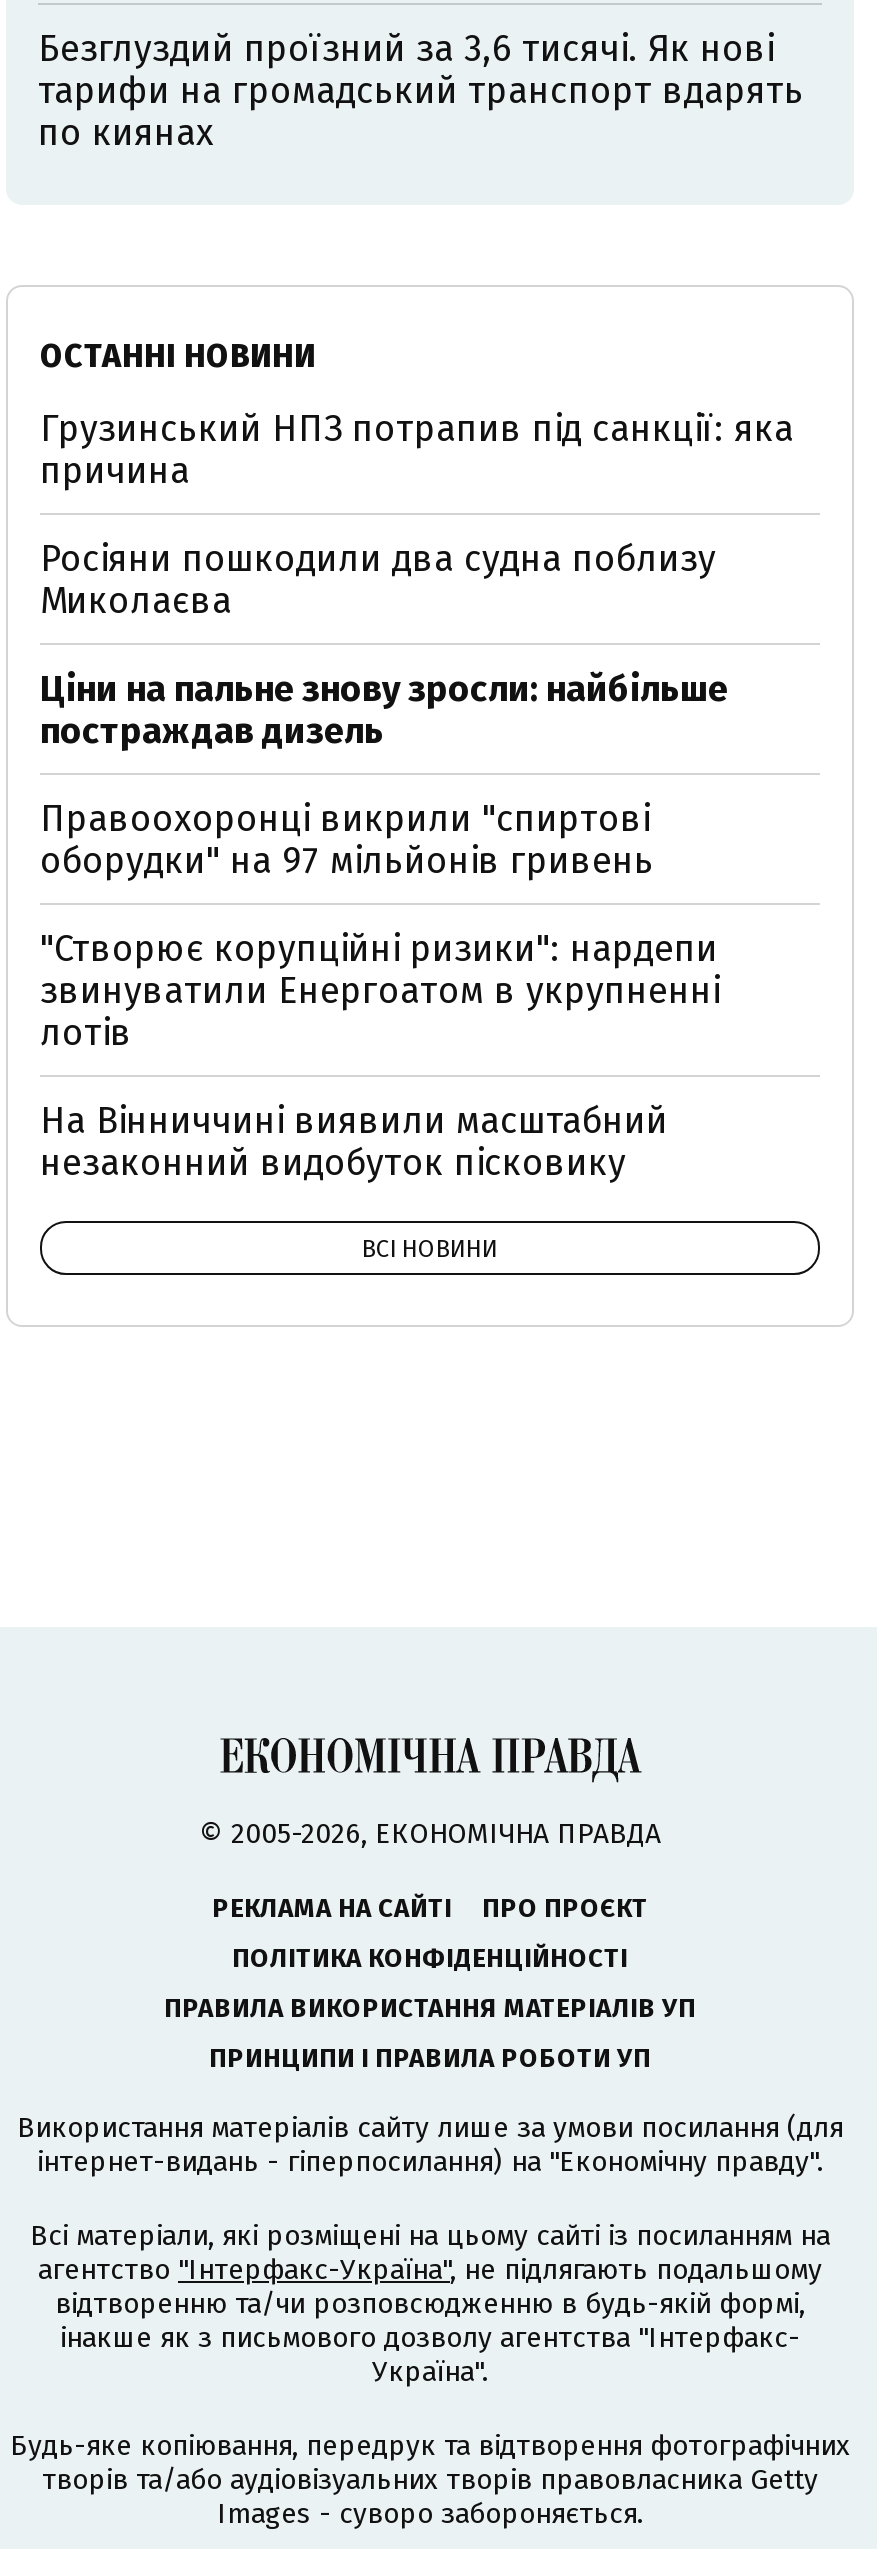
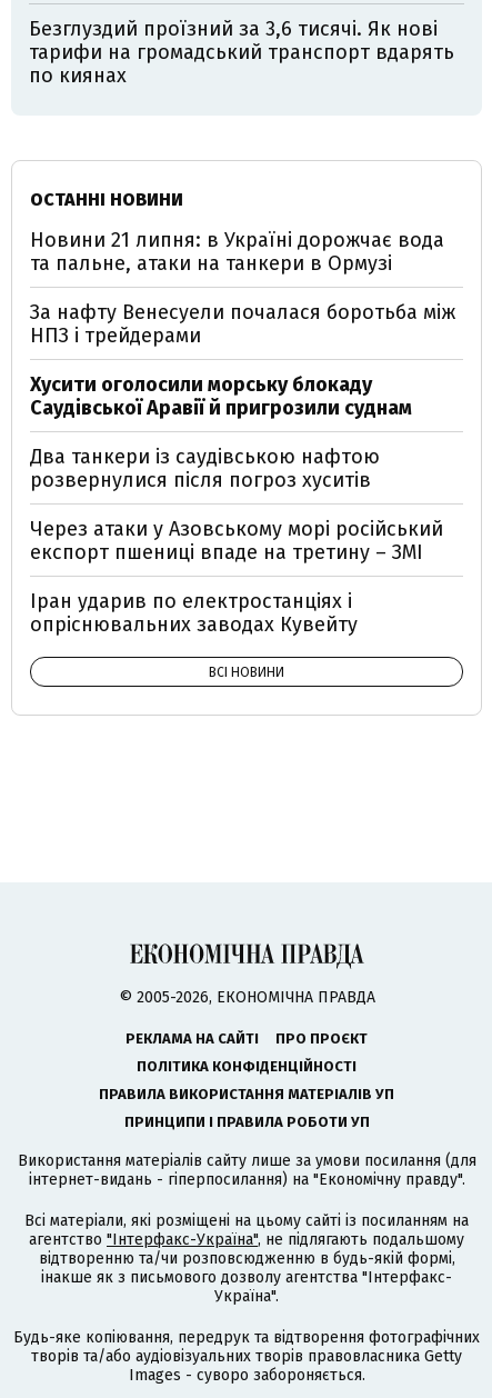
- Грузинський НПЗ потрапив під санкції: яка
- причина
+ Новини 21 липня: в Україні дорожчає вода
+ та пальне, атаки на танкери в Ормузі

- Росіяни пошкодили два судна поблизу
- Миколаєва
+ За нафту Венесуели почалася боротьба між
+ НПЗ і трейдерами

- Ціни на пальне знову зросли: найбільше
- постраждав дизель
+ Хусити оголосили морську блокаду
+ Саудівської Аравії й пригрозили суднам

- Правоохоронці викрили "спиртові
- оборудки" на 97 мільйонів гривень
+ Два танкери із саудівською нафтою
+ розвернулися після погроз хуситів

- "Створює корупційні ризики": нардепи
- звинуватили Енергоатом в укрупненні
- лотів
+ Через атаки у Азовському морі російський
+ експорт пшениці впаде на третину – ЗМІ

- На Вінниччині виявили масштабний
- незаконний видобуток пісковику
+ Іран ударив по електростанціях і
+ опріснювальних заводах Кувейту
